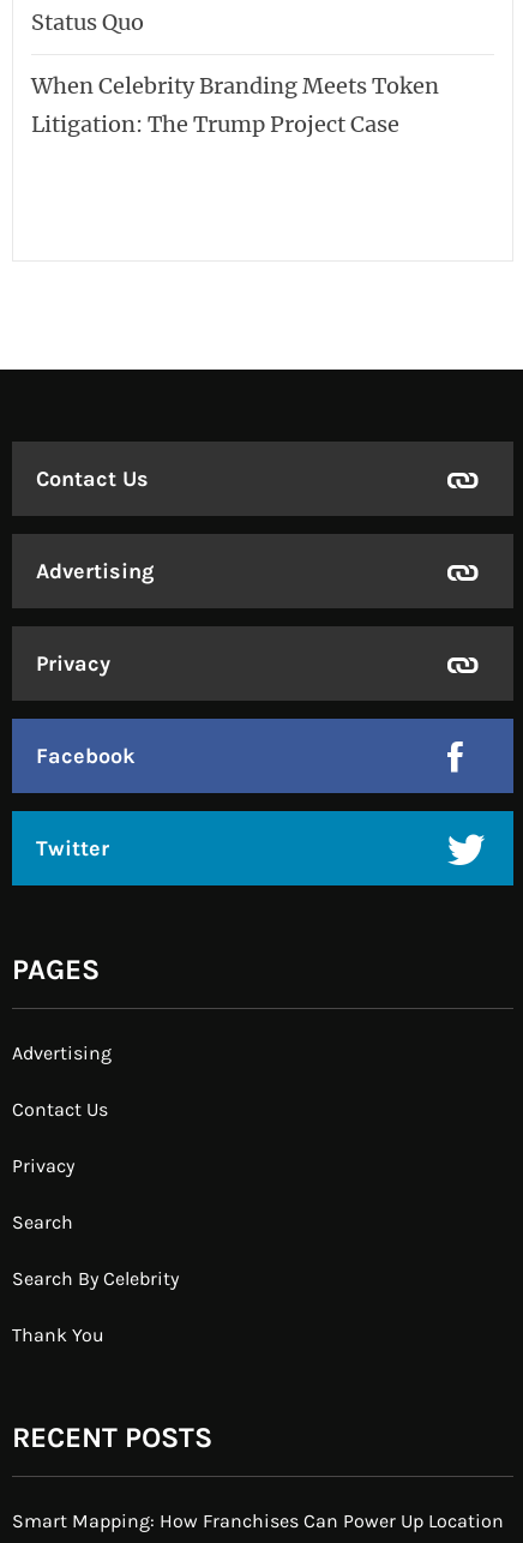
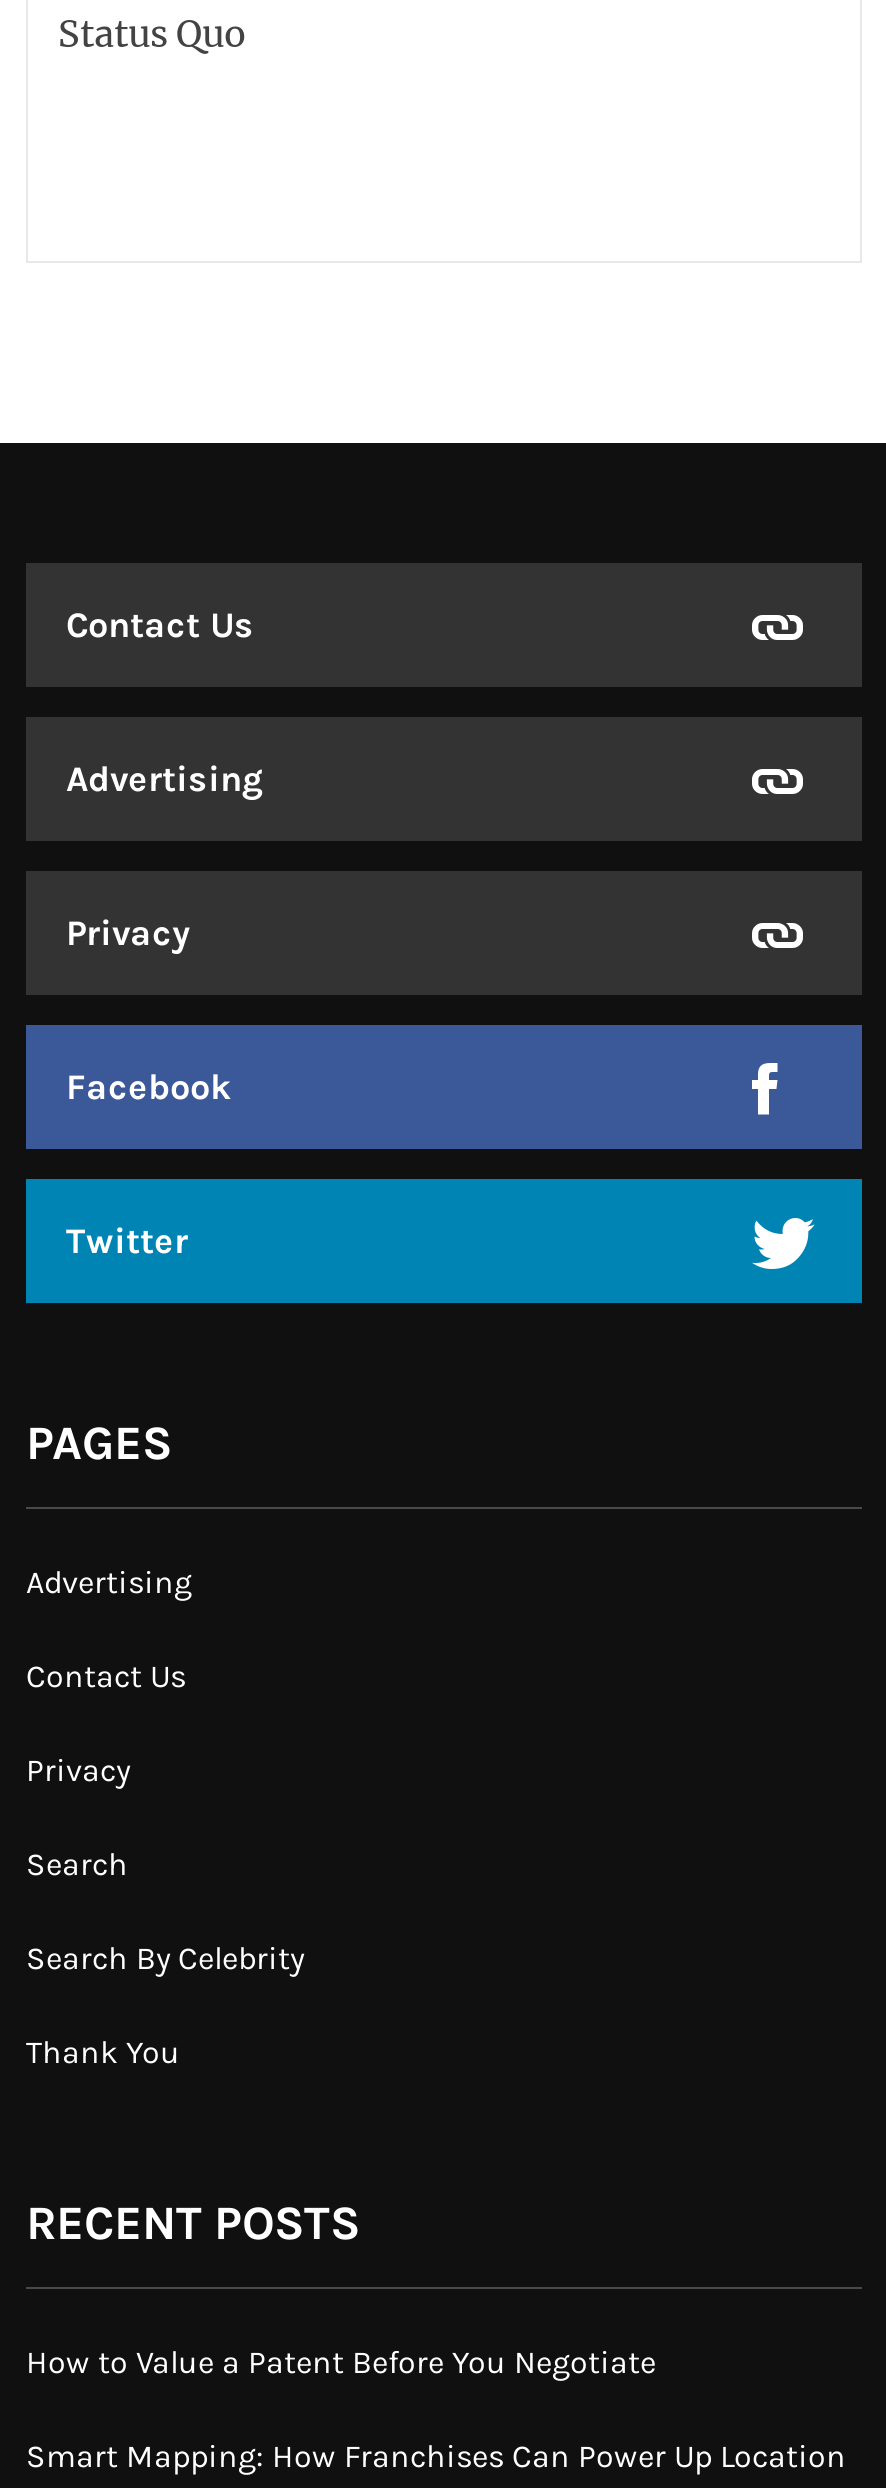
- When Celebrity Branding Meets Token
- Litigation: The Trump Project Case

moved up: Contact Us | Advertising | Privacy | ... | Thank You | RECENT POSTS

+ How to Value a Patent Before You Negotiate
